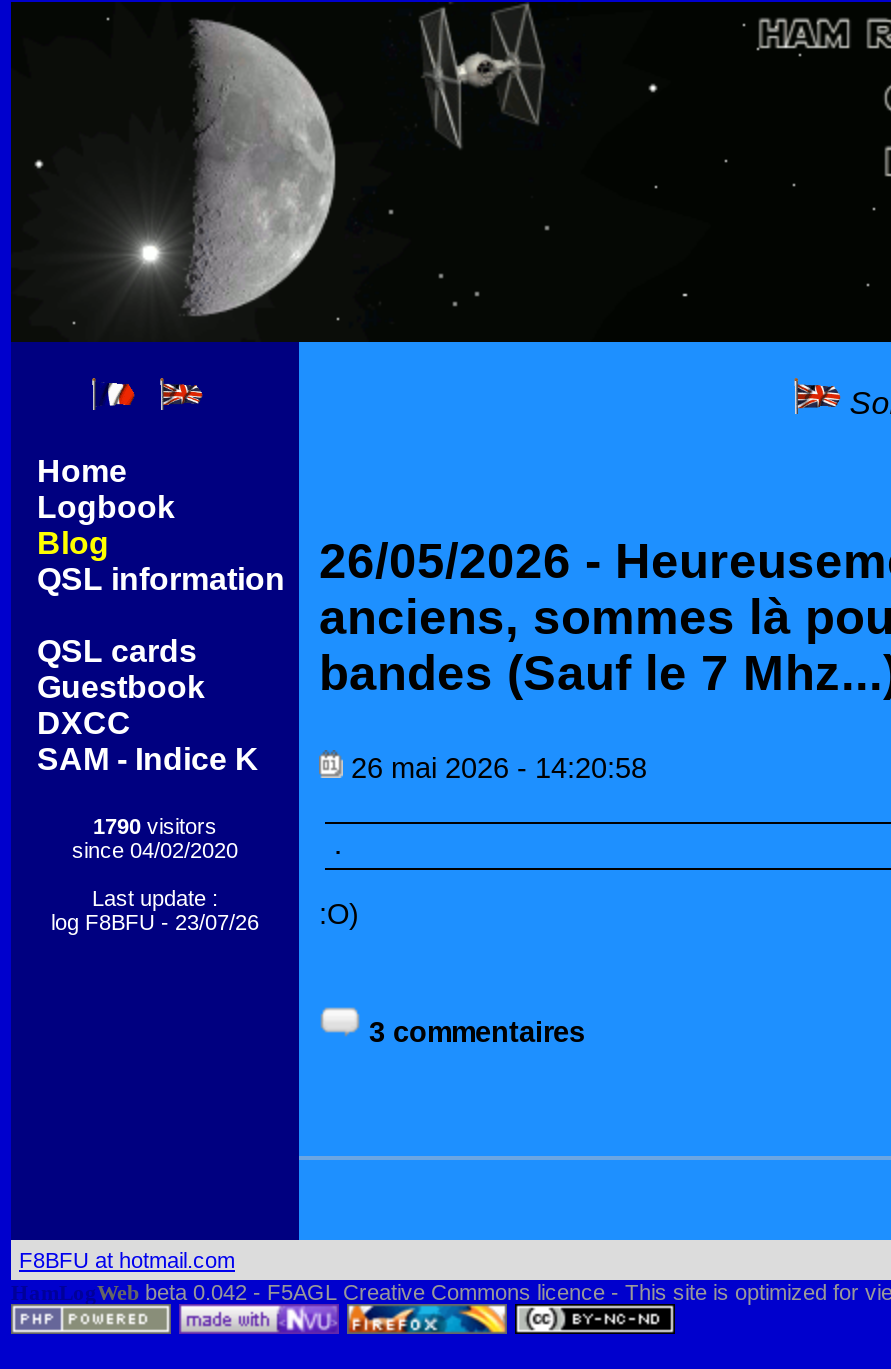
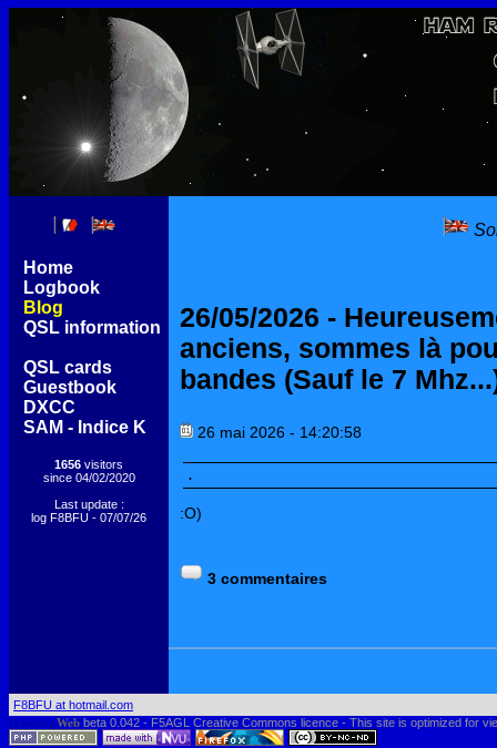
- 1790 visitors
+ 1656 visitors

- log F8BFU - 23/07/26
+ log F8BFU - 07/07/26
